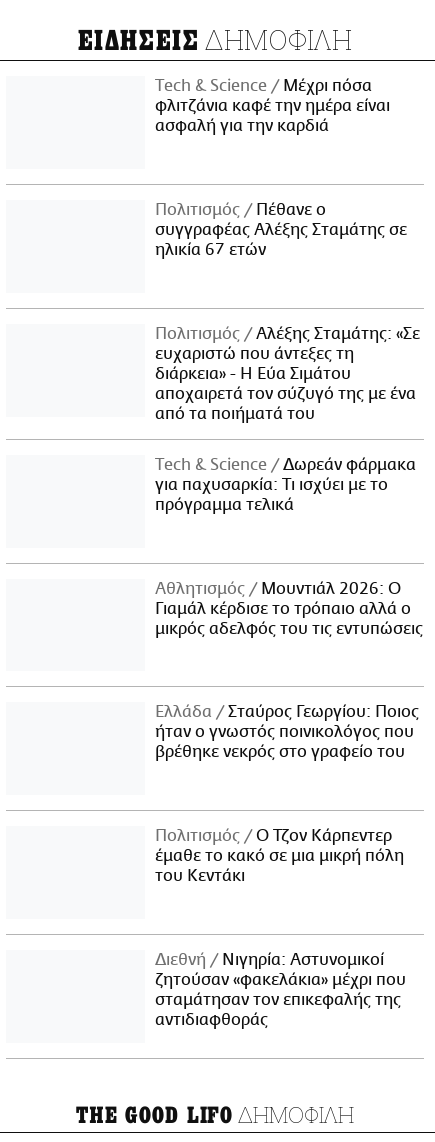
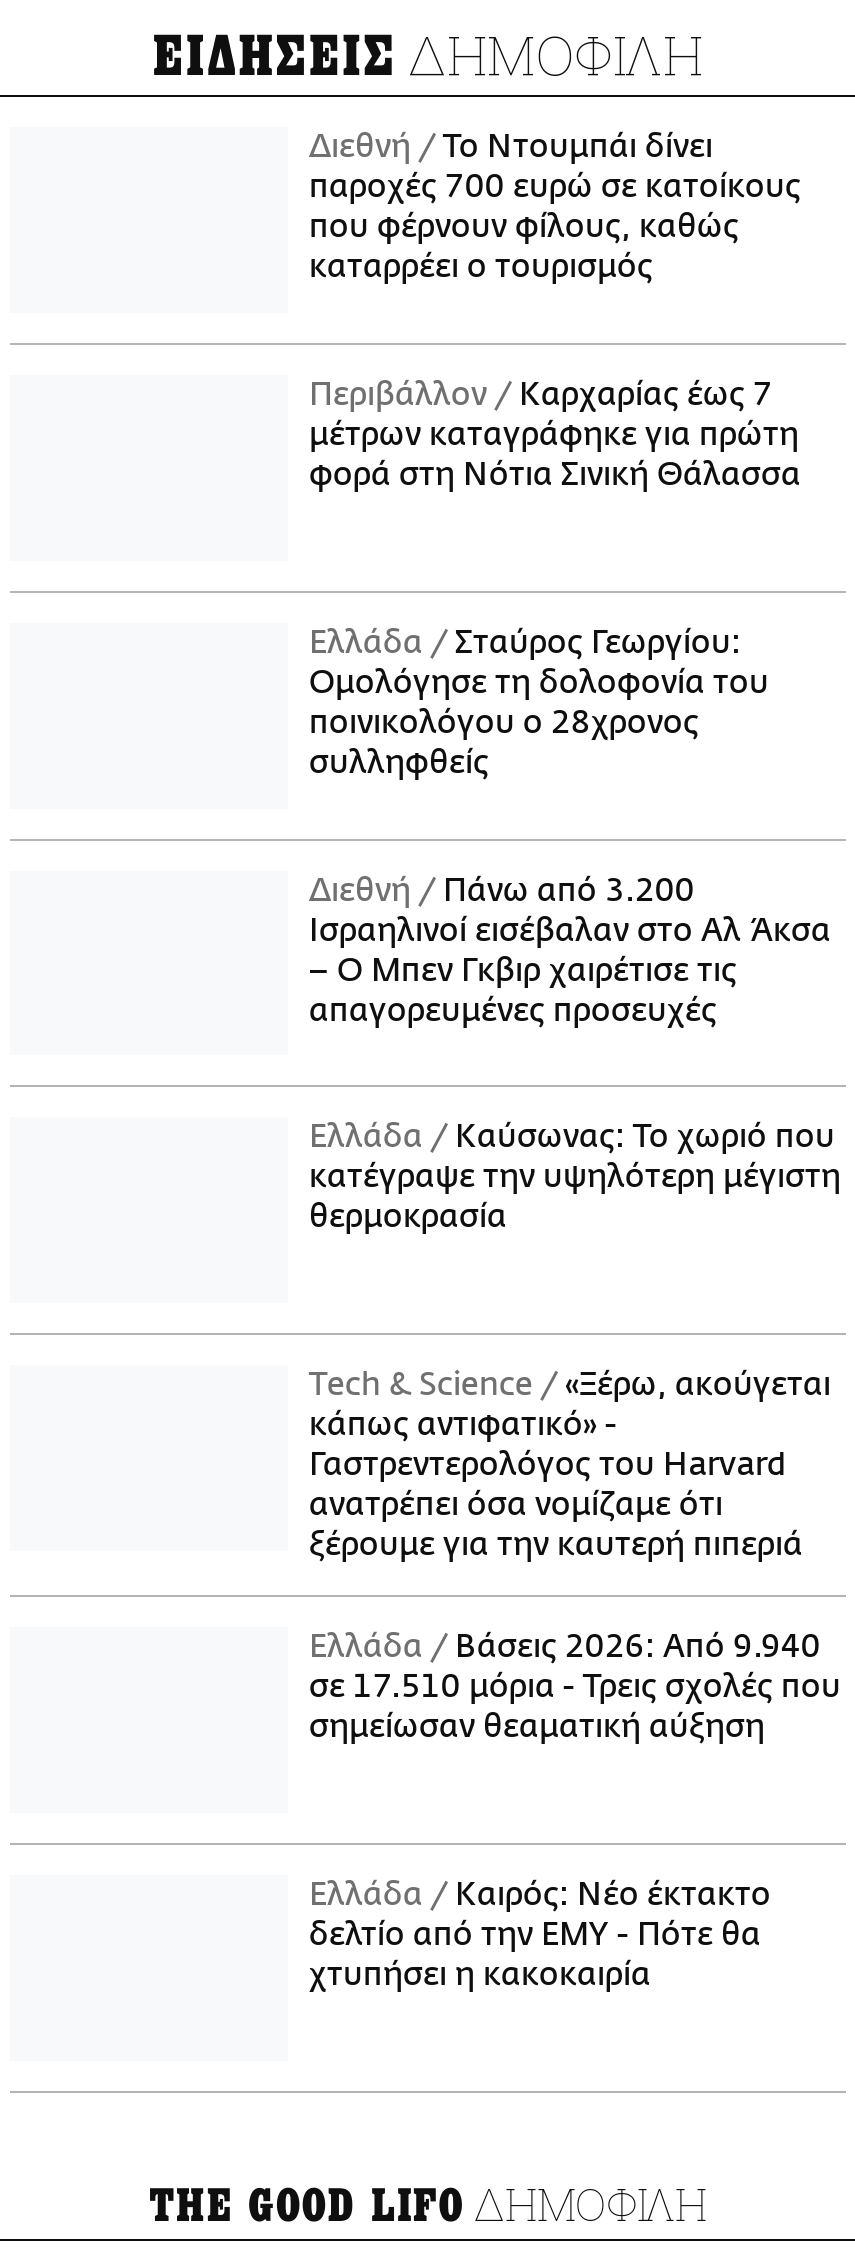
- Τech & Science Μέχρι πόσα
- φλιτζάνια καφέ την ημέρα είναι
- ασφαλή για την καρδιά
+ Διεθνή Το Ντουμπάι δίνει
+ παροχές 700 ευρώ σε κατοίκους
+ που φέρνουν φίλους, καθώς
+ καταρρέει ο τουρισμός

- Πολιτισμός Πέθανε ο
- συγγραφέας Αλέξης Σταμάτης σε
- ηλικία 67 ετών
+ Περιβάλλον Καρχαρίας έως 7
+ μέτρων καταγράφηκε για πρώτη
+ φορά στη Νότια Σινική Θάλασσα

- Πολιτισμός Αλέξης Σταμάτης: «Σε
- ευχαριστώ που άντεξες τη
- διάρκεια» - Η Εύα Σιμάτου
- αποχαιρετά τον σύζυγό της με ένα
- από τα ποιήματά του
+ Ελλάδα Σταύρος Γεωργίου:
+ Ομολόγησε τη δολοφονία του
+ ποινικολόγου ο 28χρονος
+ συλληφθείς

- Τech & Science Δωρεάν φάρμακα
- για παχυσαρκία: Τι ισχύει με το
- πρόγραμμα τελικά
+ Διεθνή Πάνω από 3.200
+ Ισραηλινοί εισέβαλαν στο Αλ Άκσα
+ – Ο Μπεν Γκβιρ χαιρέτισε τις
+ απαγορευμένες προσευχές

- Αθλητισμός Μουντιάλ 2026: Ο
- Γιαμάλ κέρδισε το τρόπαιο αλλά ο
- μικρός αδελφός του τις εντυπώσεις
+ Ελλάδα Καύσωνας: Το χωριό που
+ κατέγραψε την υψηλότερη μέγιστη
+ θερμοκρασία

- Ελλάδα Σταύρος Γεωργίου: Ποιος
- ήταν ο γνωστός ποινικολόγος που
- βρέθηκε νεκρός στο γραφείο του
+ Τech & Science «Ξέρω, ακούγεται
+ κάπως αντιφατικό» -
+ Γαστρεντερολόγος του Harvard
+ ανατρέπει όσα νομίζαμε ότι
+ ξέρουμε για την καυτερή πιπεριά

- Πολιτισμός Ο Τζον Κάρπεντερ
- έμαθε το κακό σε μια μικρή πόλη
- του Κεντάκι
+ Ελλάδα Βάσεις 2026: Από 9.940
+ σε 17.510 μόρια - Τρεις σχολές που
+ σημείωσαν θεαματική αύξηση

- Διεθνή Νιγηρία: Αστυνομικοί
- ζητούσαν «φακελάκια» μέχρι που
- σταμάτησαν τον επικεφαλής της
- αντιδιαφθοράς
+ Ελλάδα Καιρός: Νέο έκτακτο
+ δελτίο από την ΕΜΥ - Πότε θα
+ χτυπήσει η κακοκαιρία
